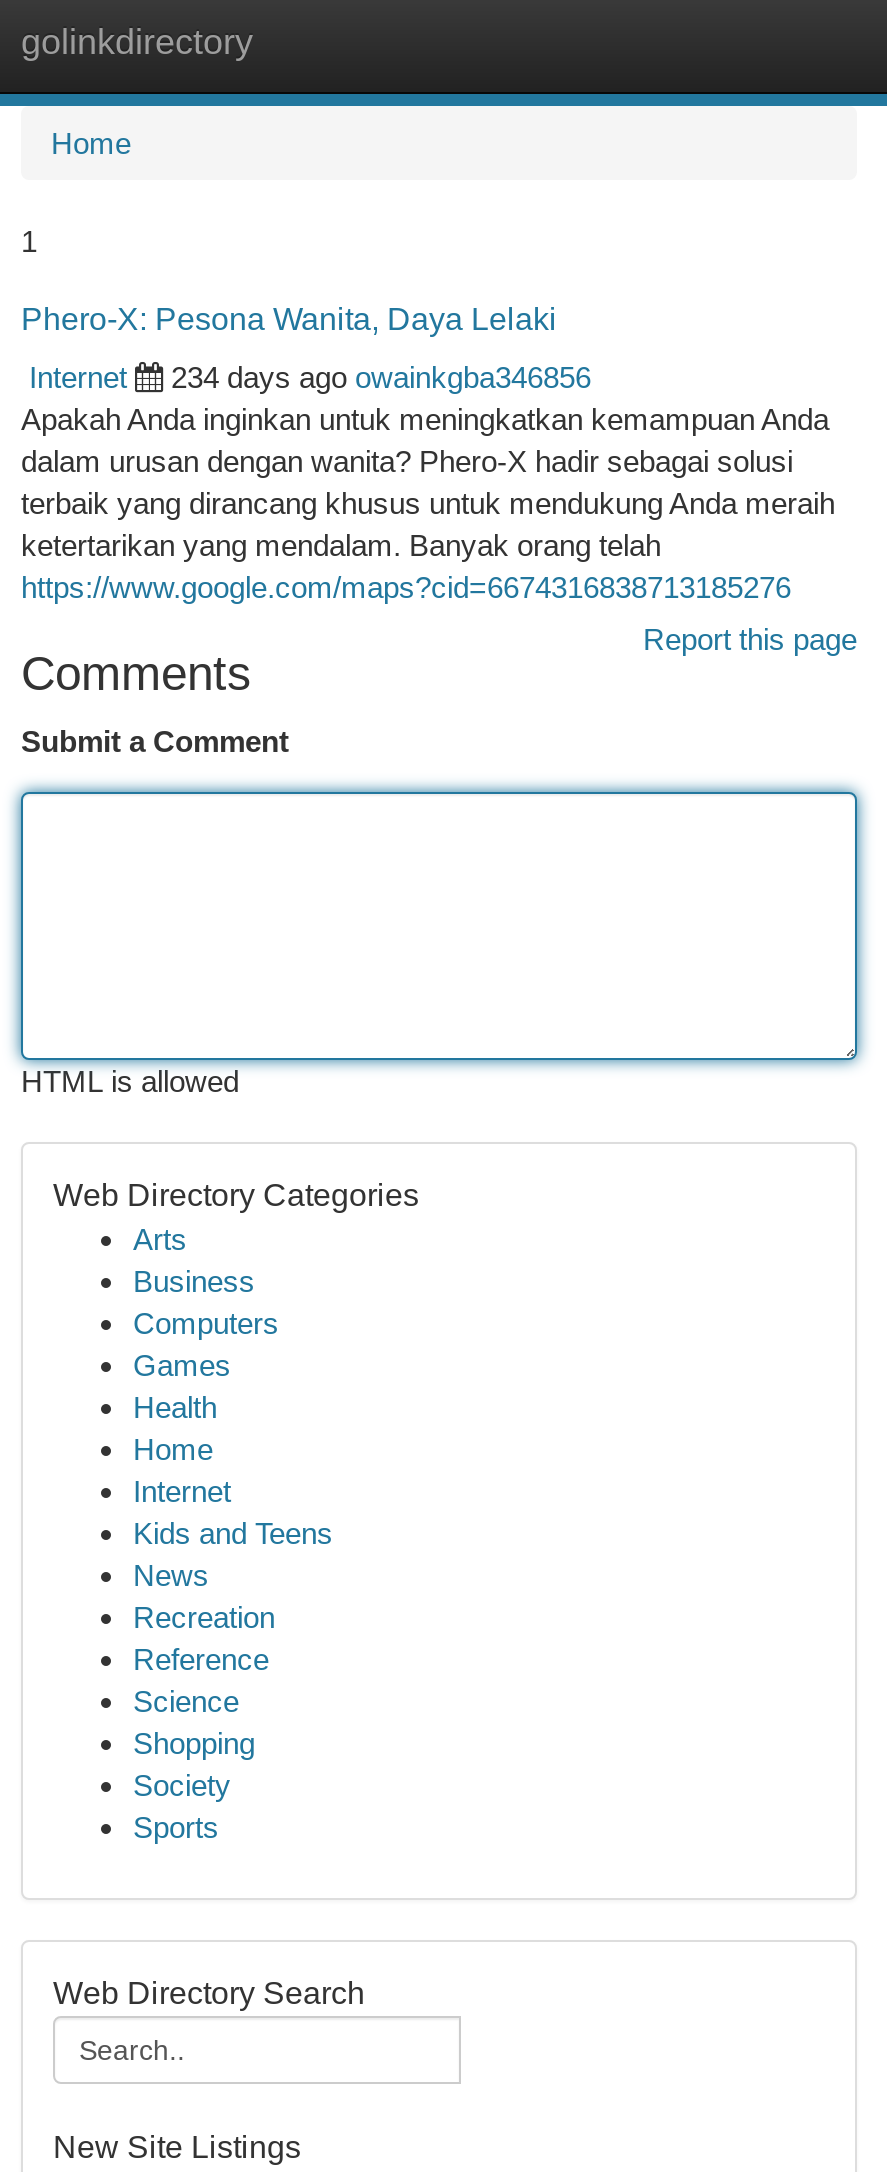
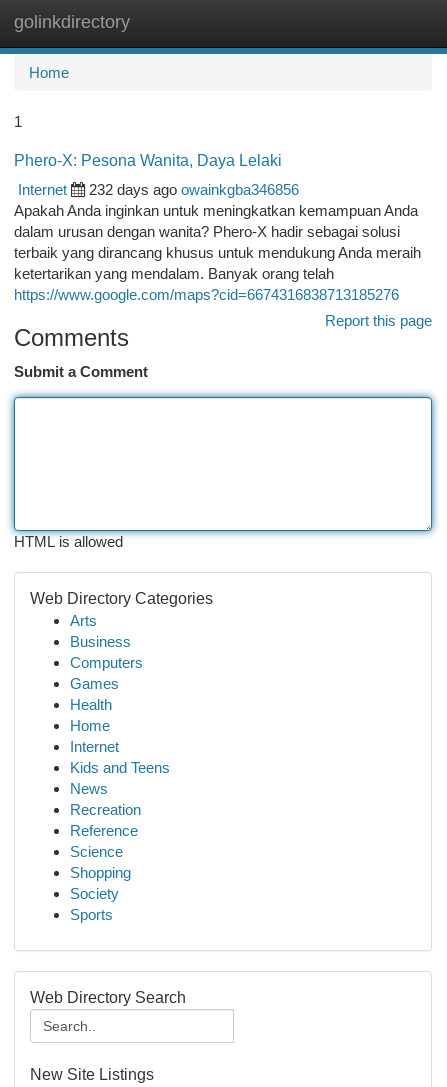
- 234 days ago owainkgba346856
+ 232 days ago owainkgba346856
